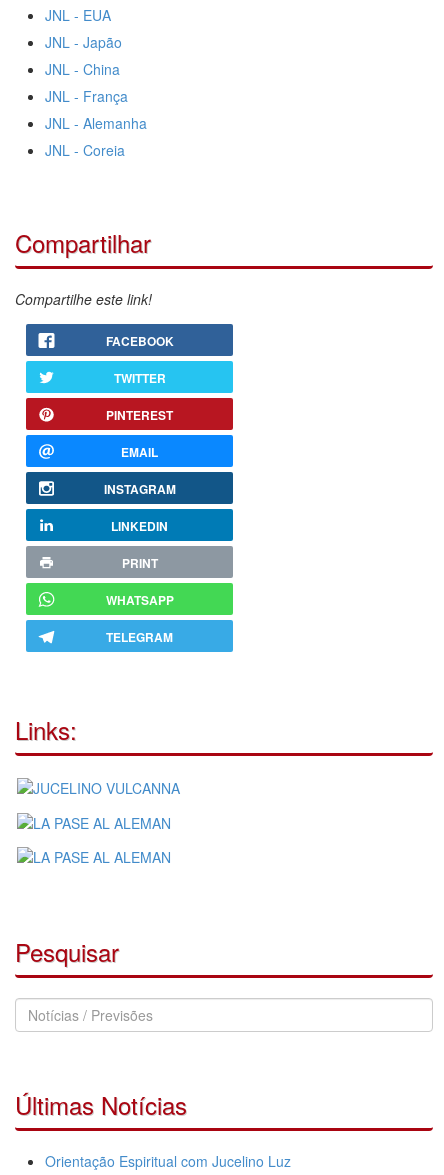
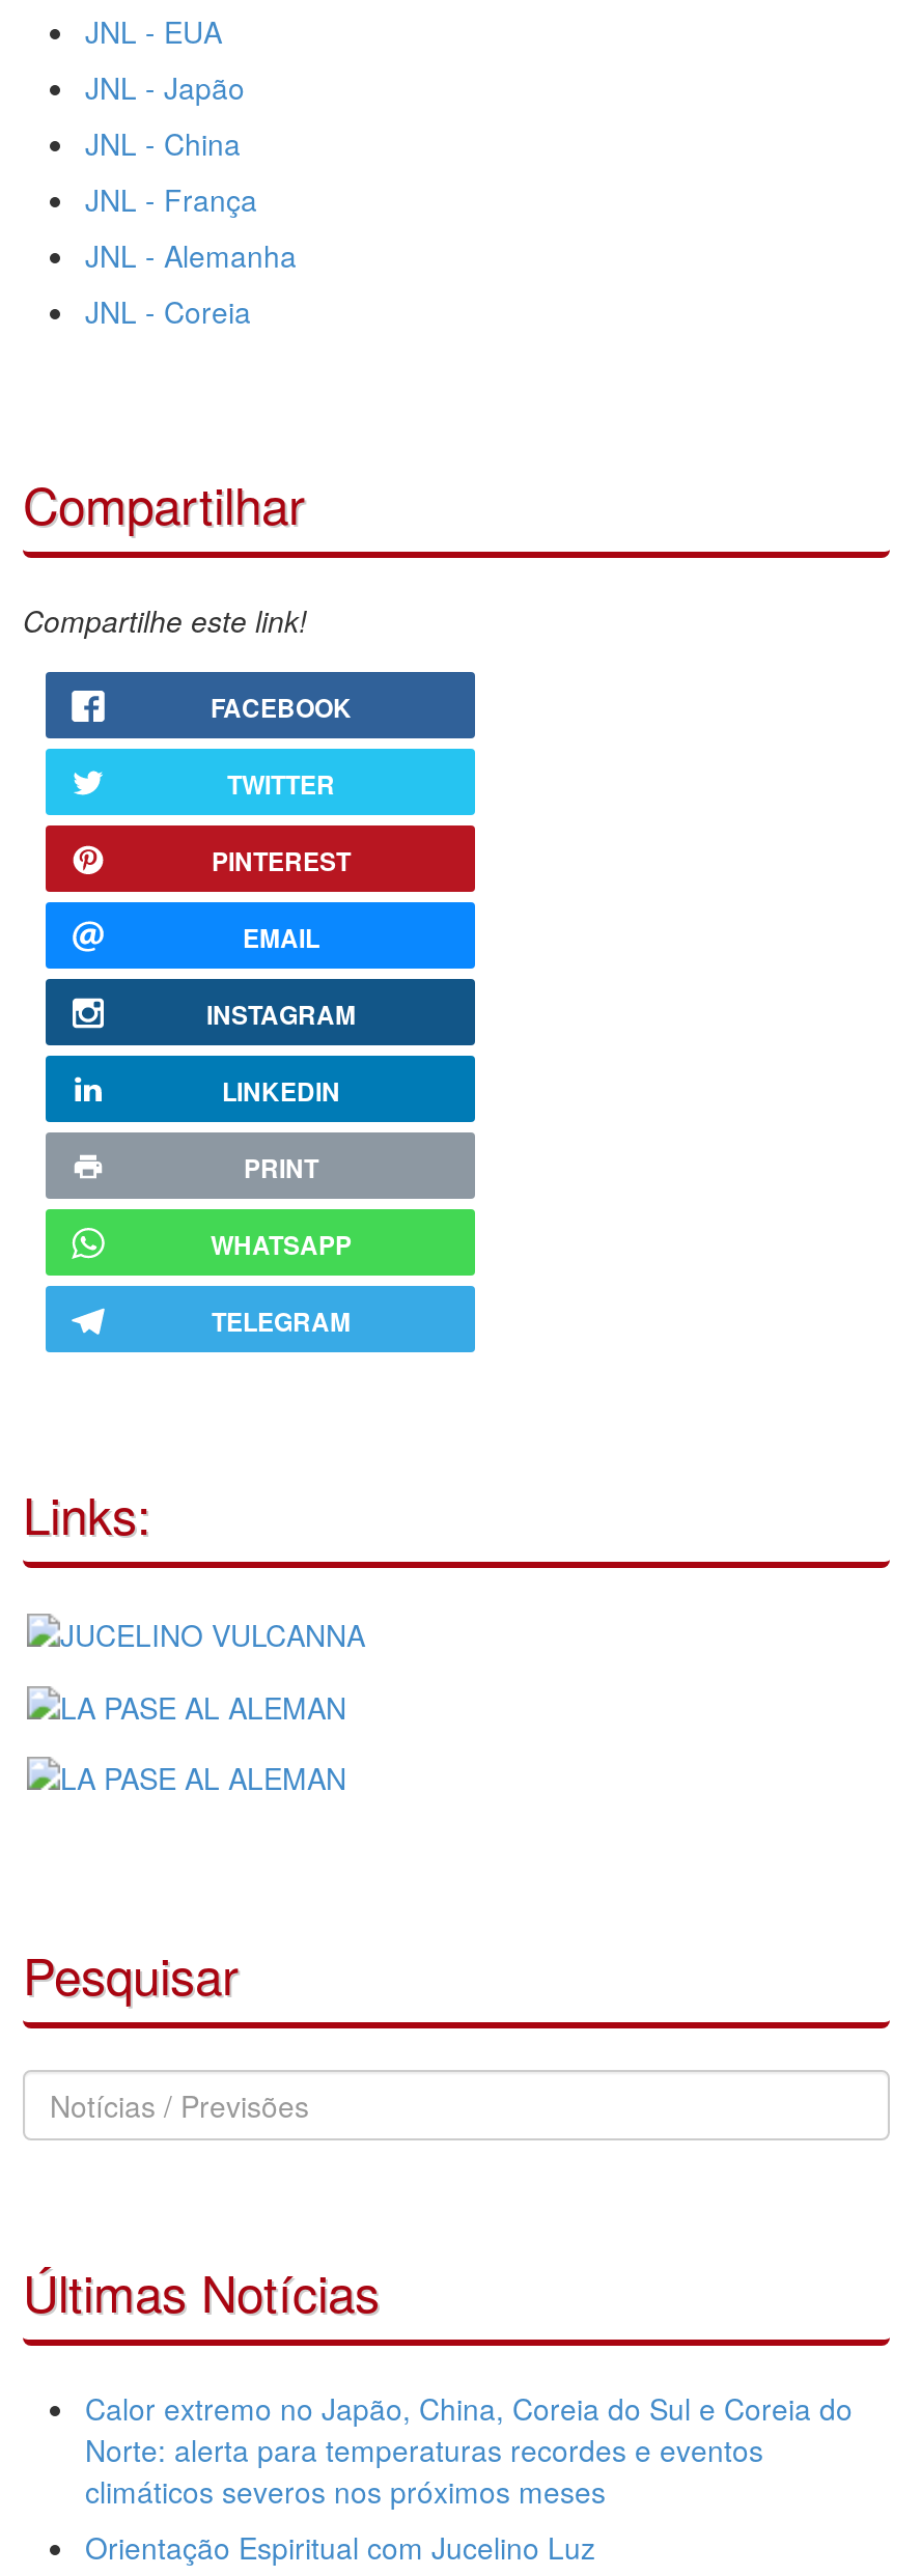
+ Calor extremo no Japão, China, Coreia do Sul e Coreia do
+ Norte: alerta para temperaturas recordes e eventos
+ climáticos severos nos próximos meses
